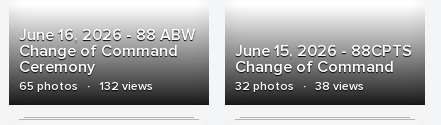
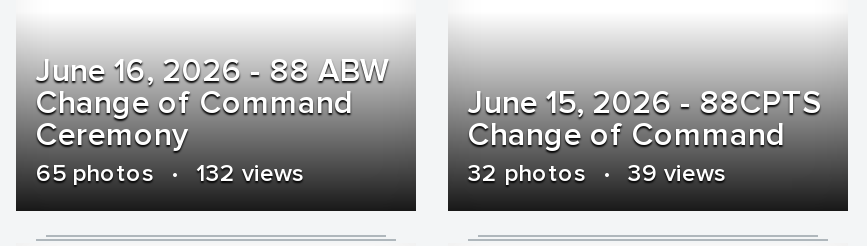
- 32 photos · 38 views
+ 32 photos · 39 views
